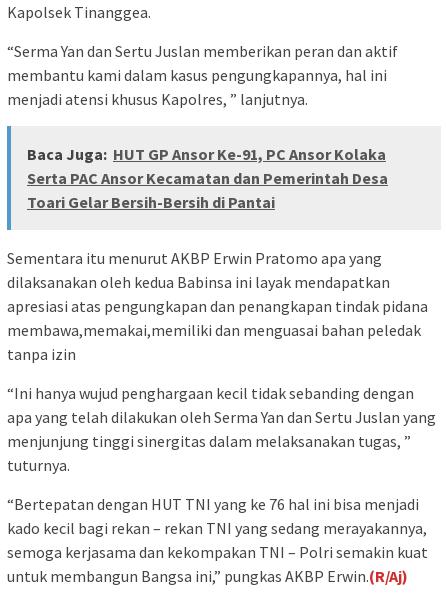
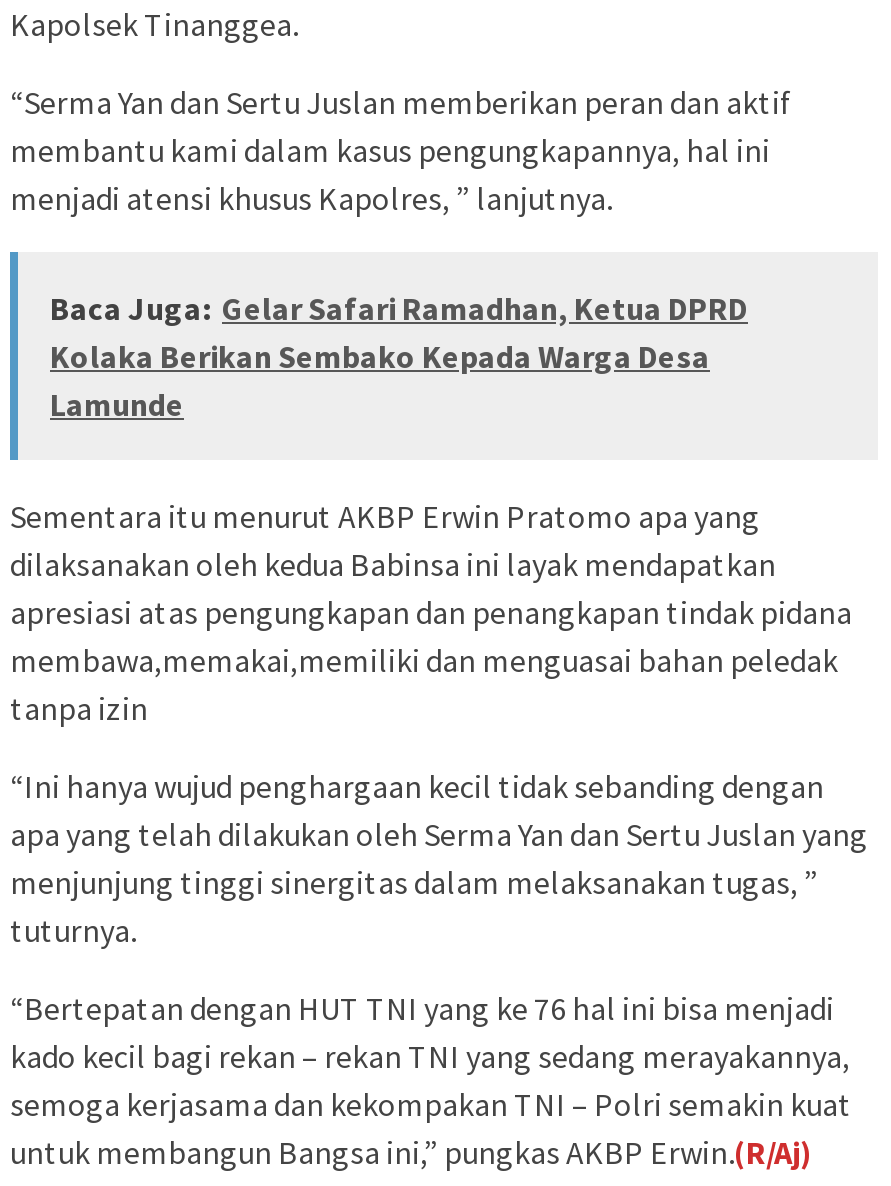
- Baca Juga: HUT GP Ansor Ke-91, PC Ansor Kolaka
- Serta PAC Ansor Kecamatan dan Pemerintah Desa
- Toari Gelar Bersih-Bersih di Pantai
+ Baca Juga: Gelar Safari Ramadhan, Ketua DPRD
+ Kolaka Berikan Sembako Kepada Warga Desa
+ Lamunde
